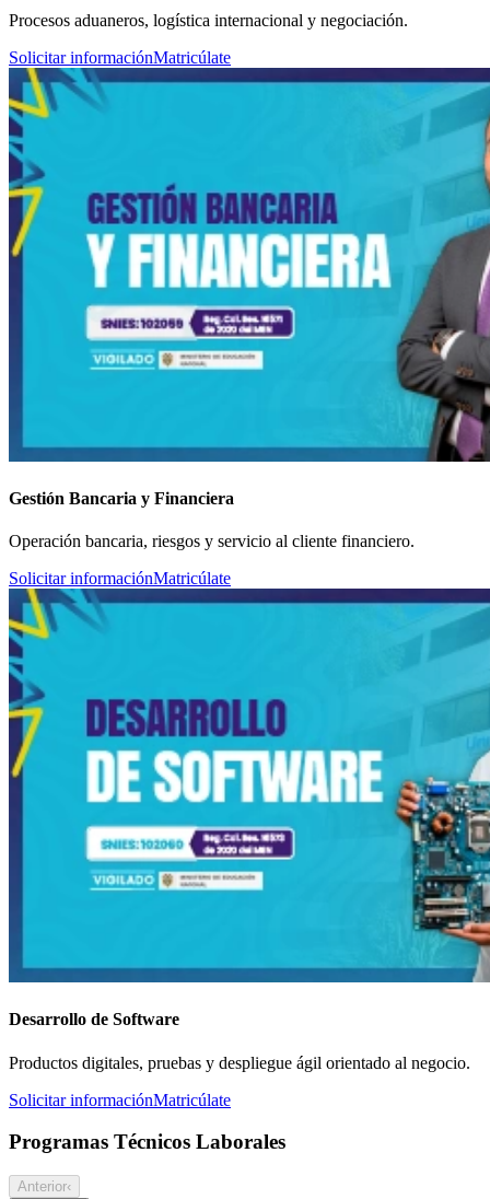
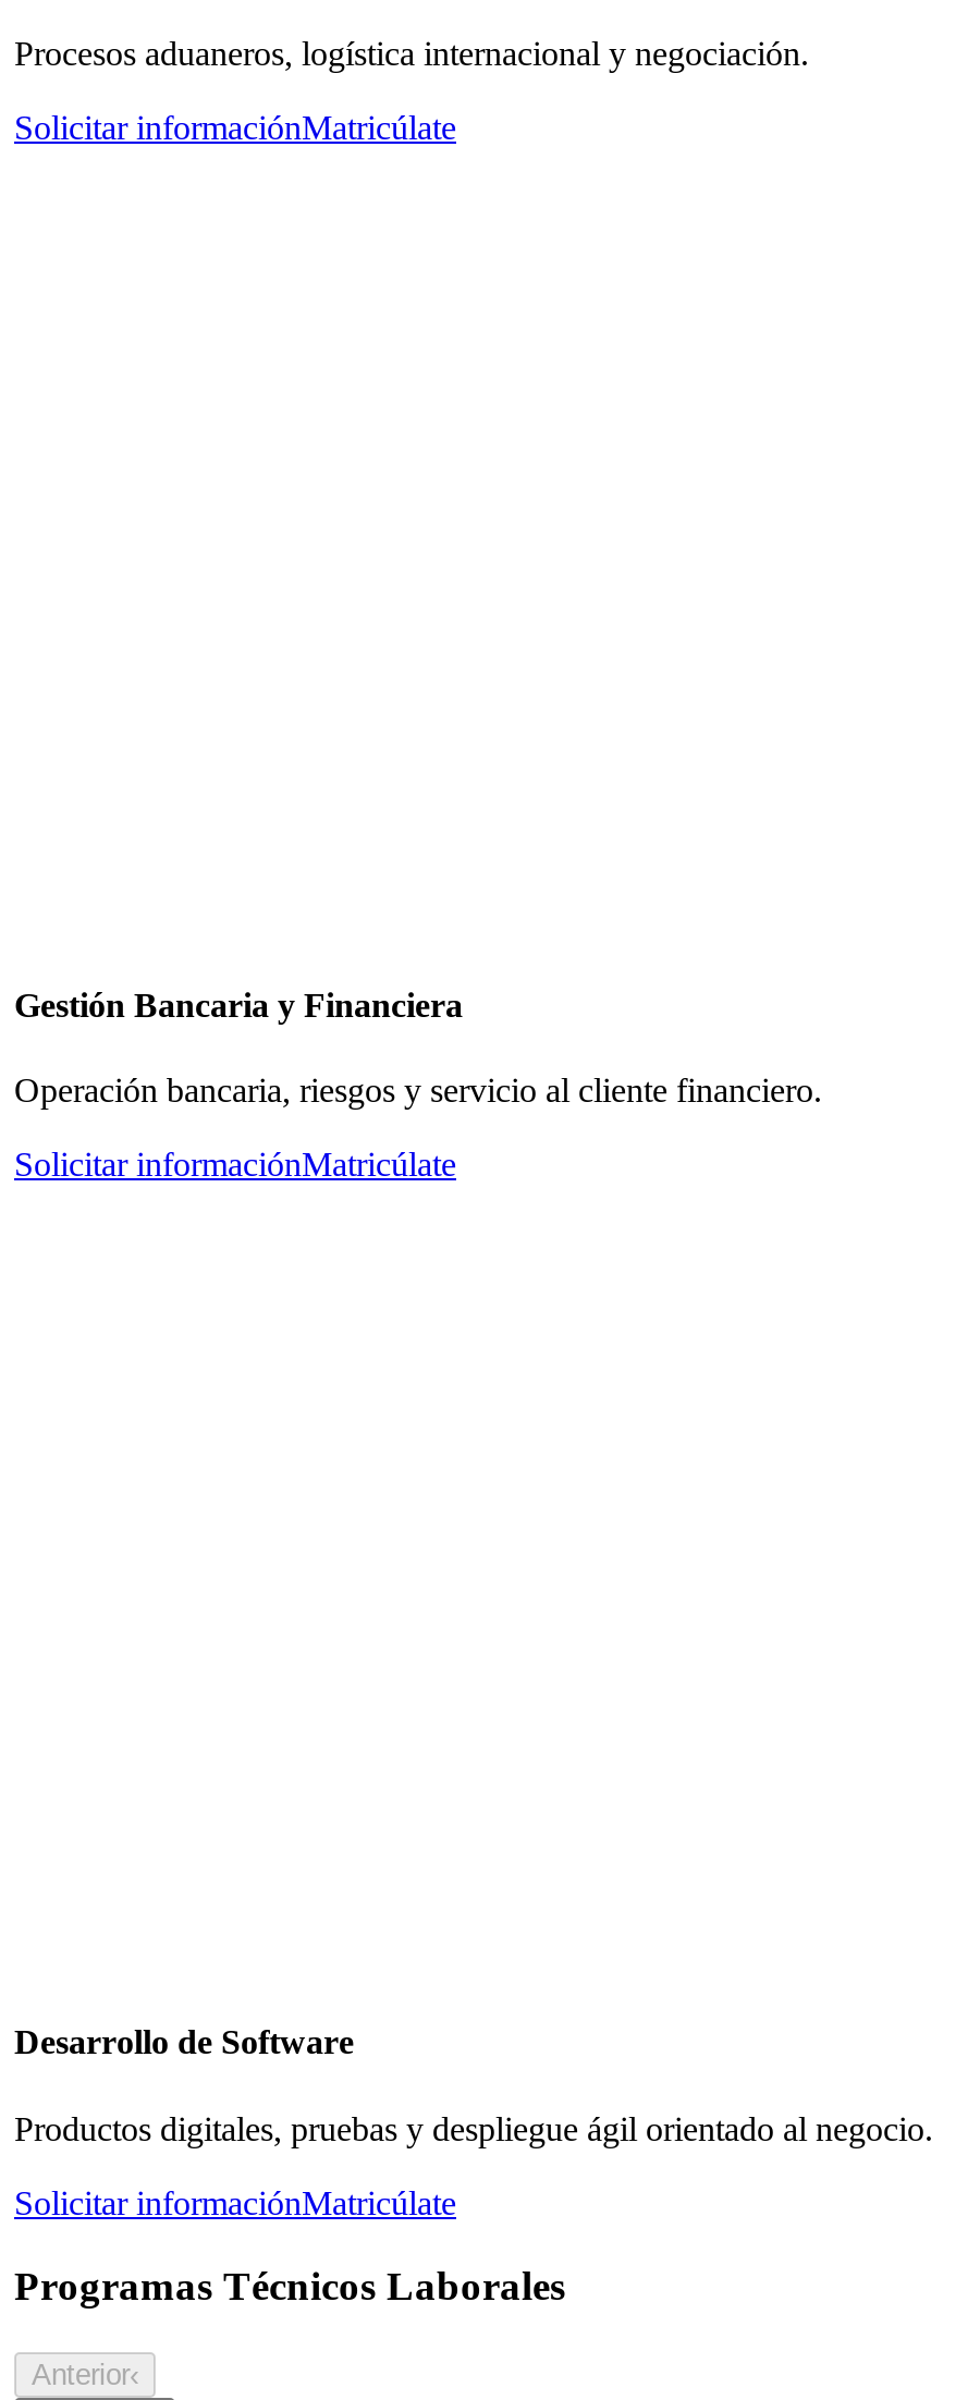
- [image]

- [image]
